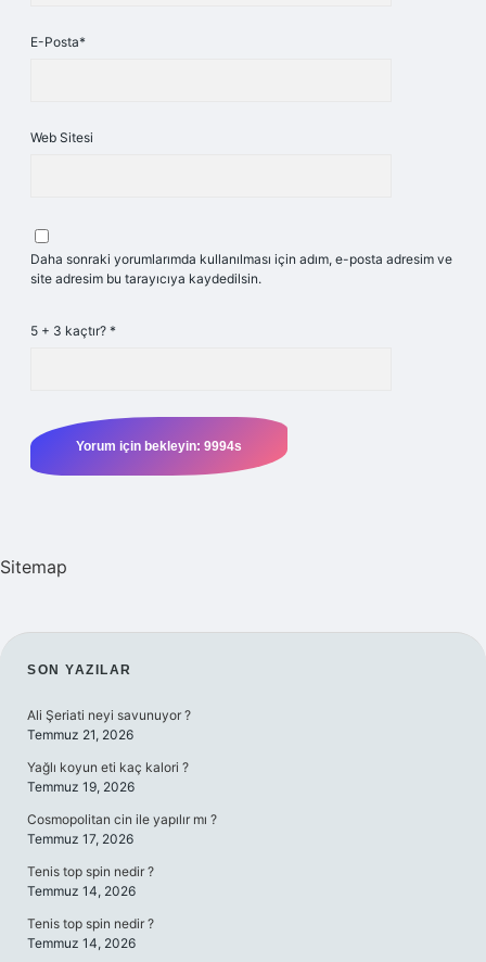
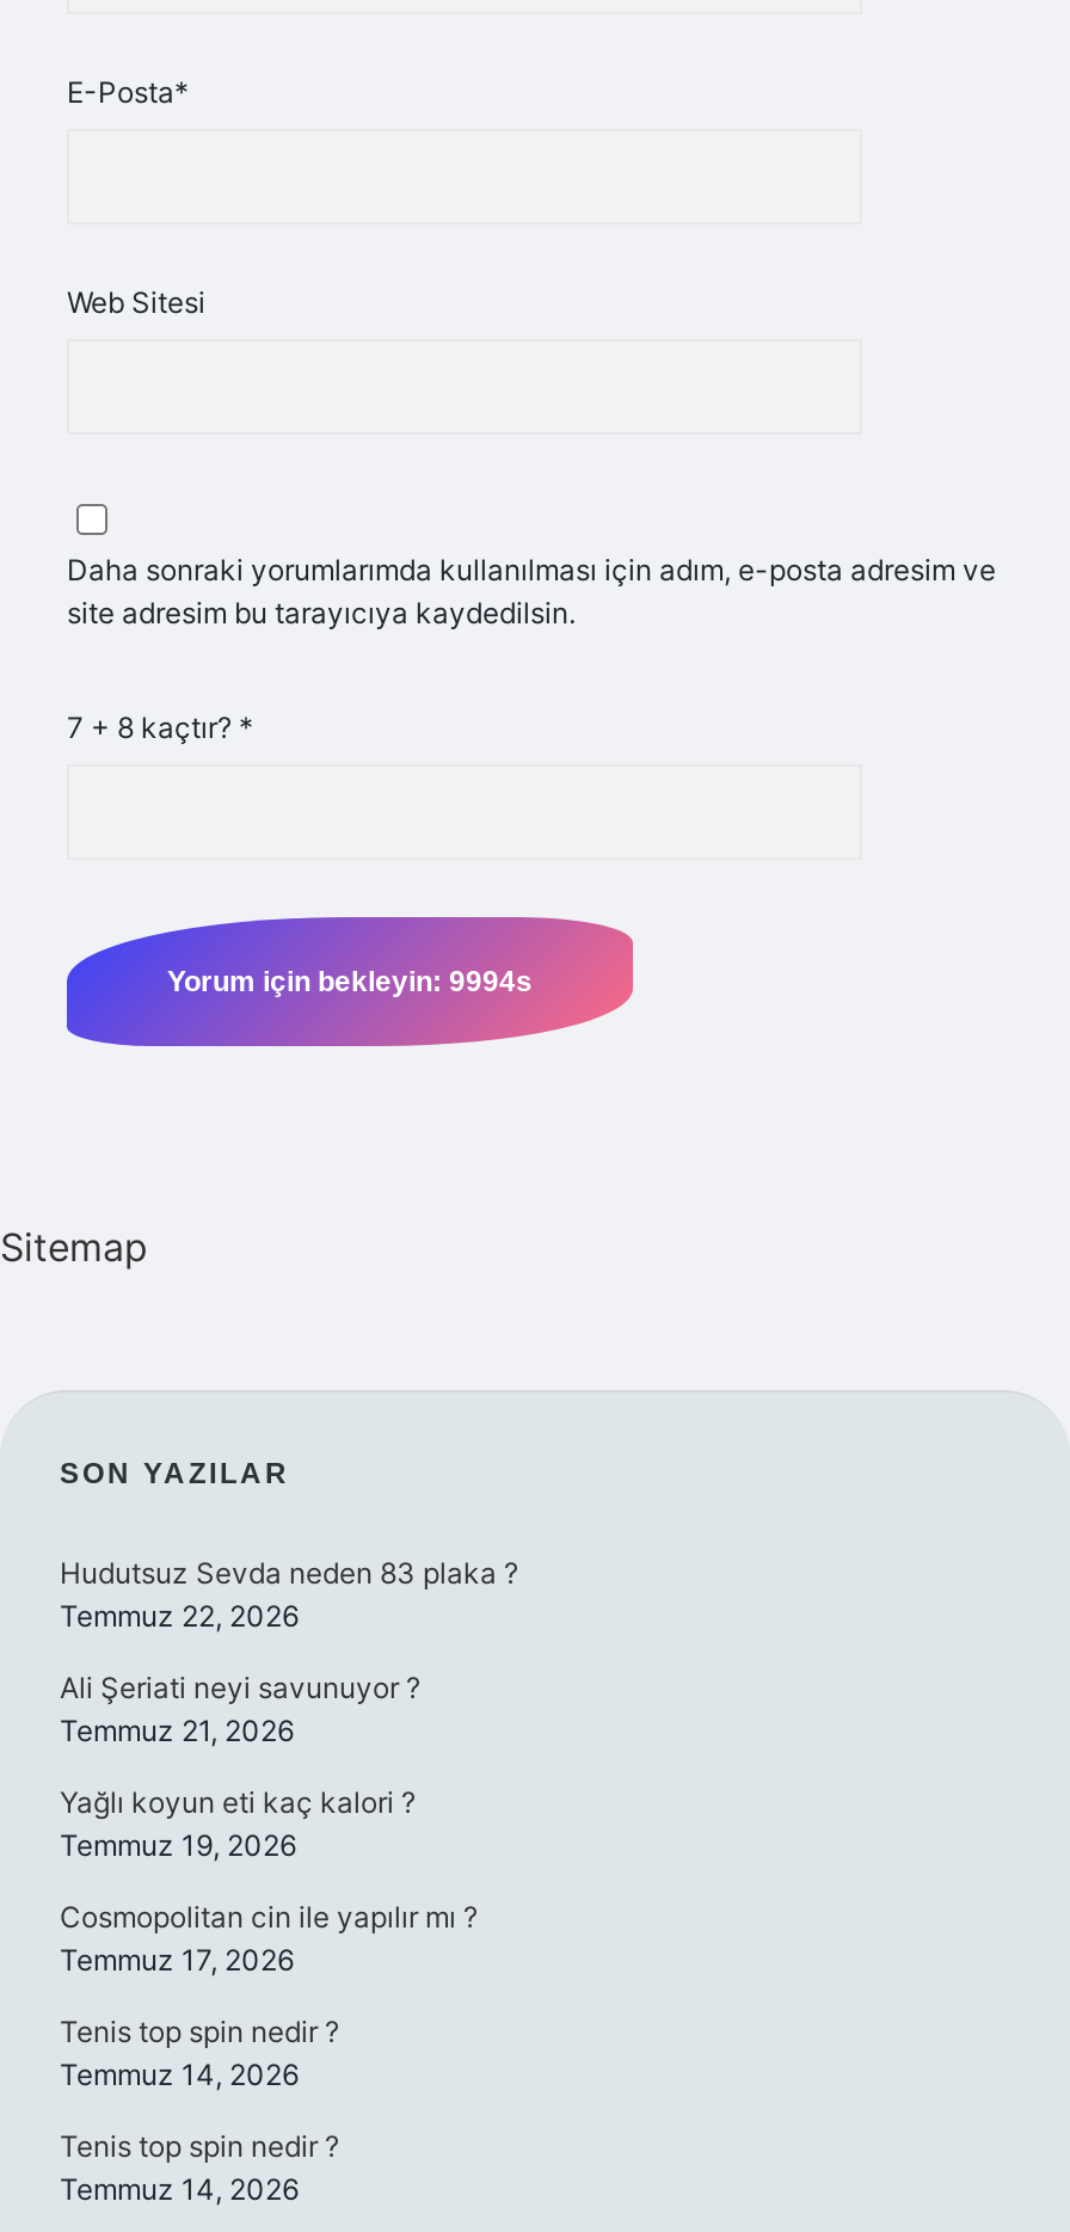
- 5 + 3 kaçtır? *
+ 7 + 8 kaçtır? *

+ Hudutsuz Sevda neden 83 plaka ?
+ Temmuz 22, 2026
